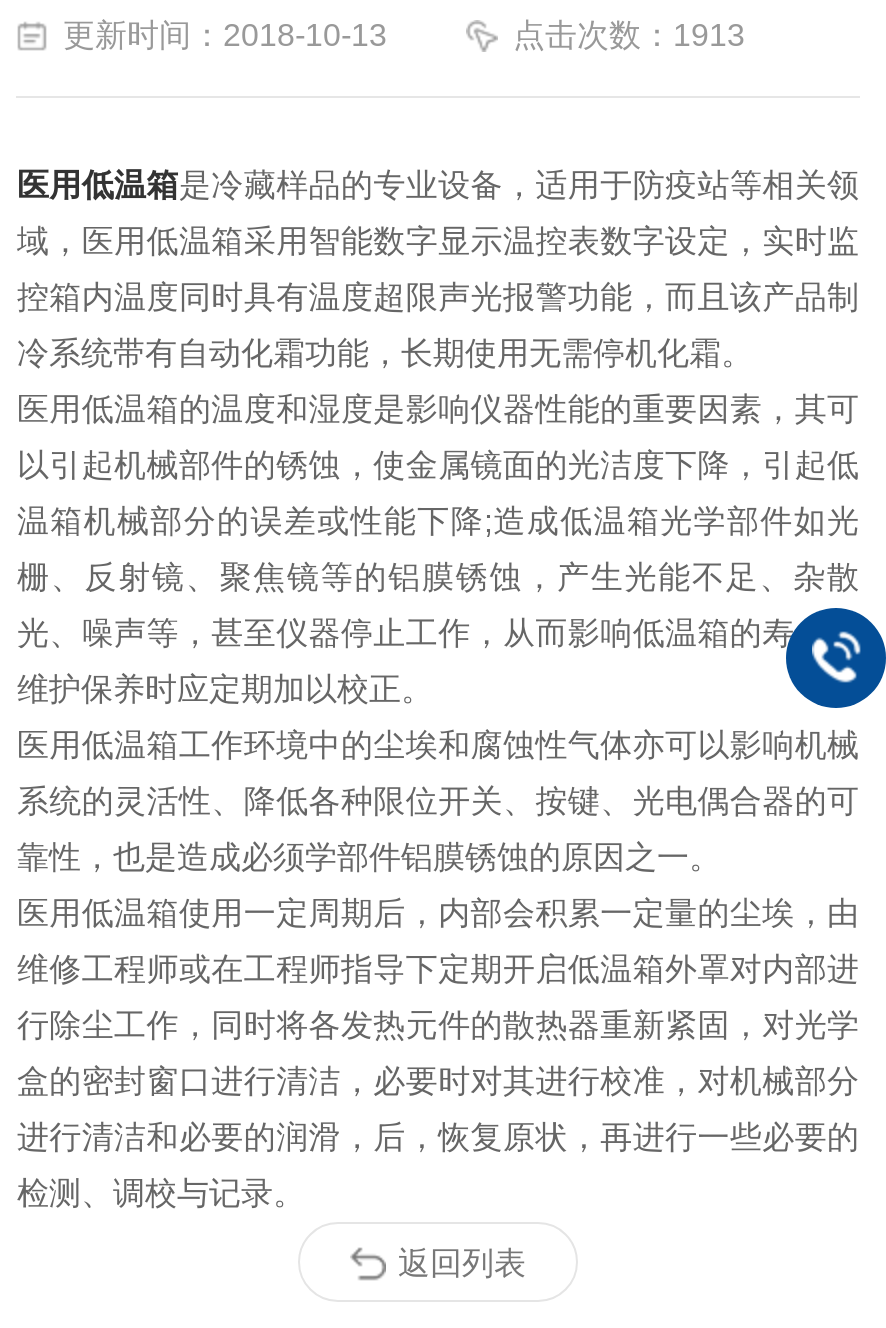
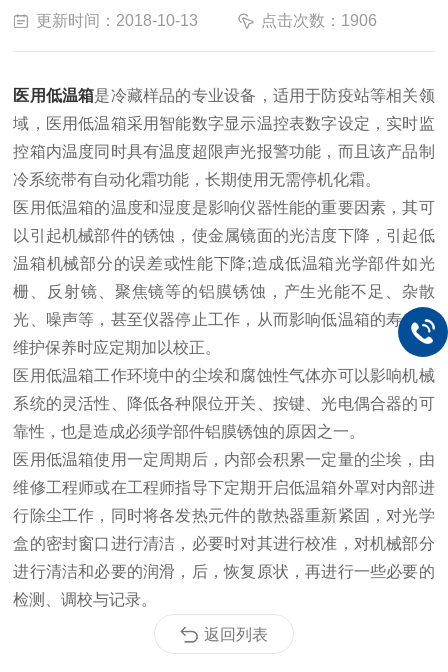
- 点击次数：1913
+ 点击次数：1906
